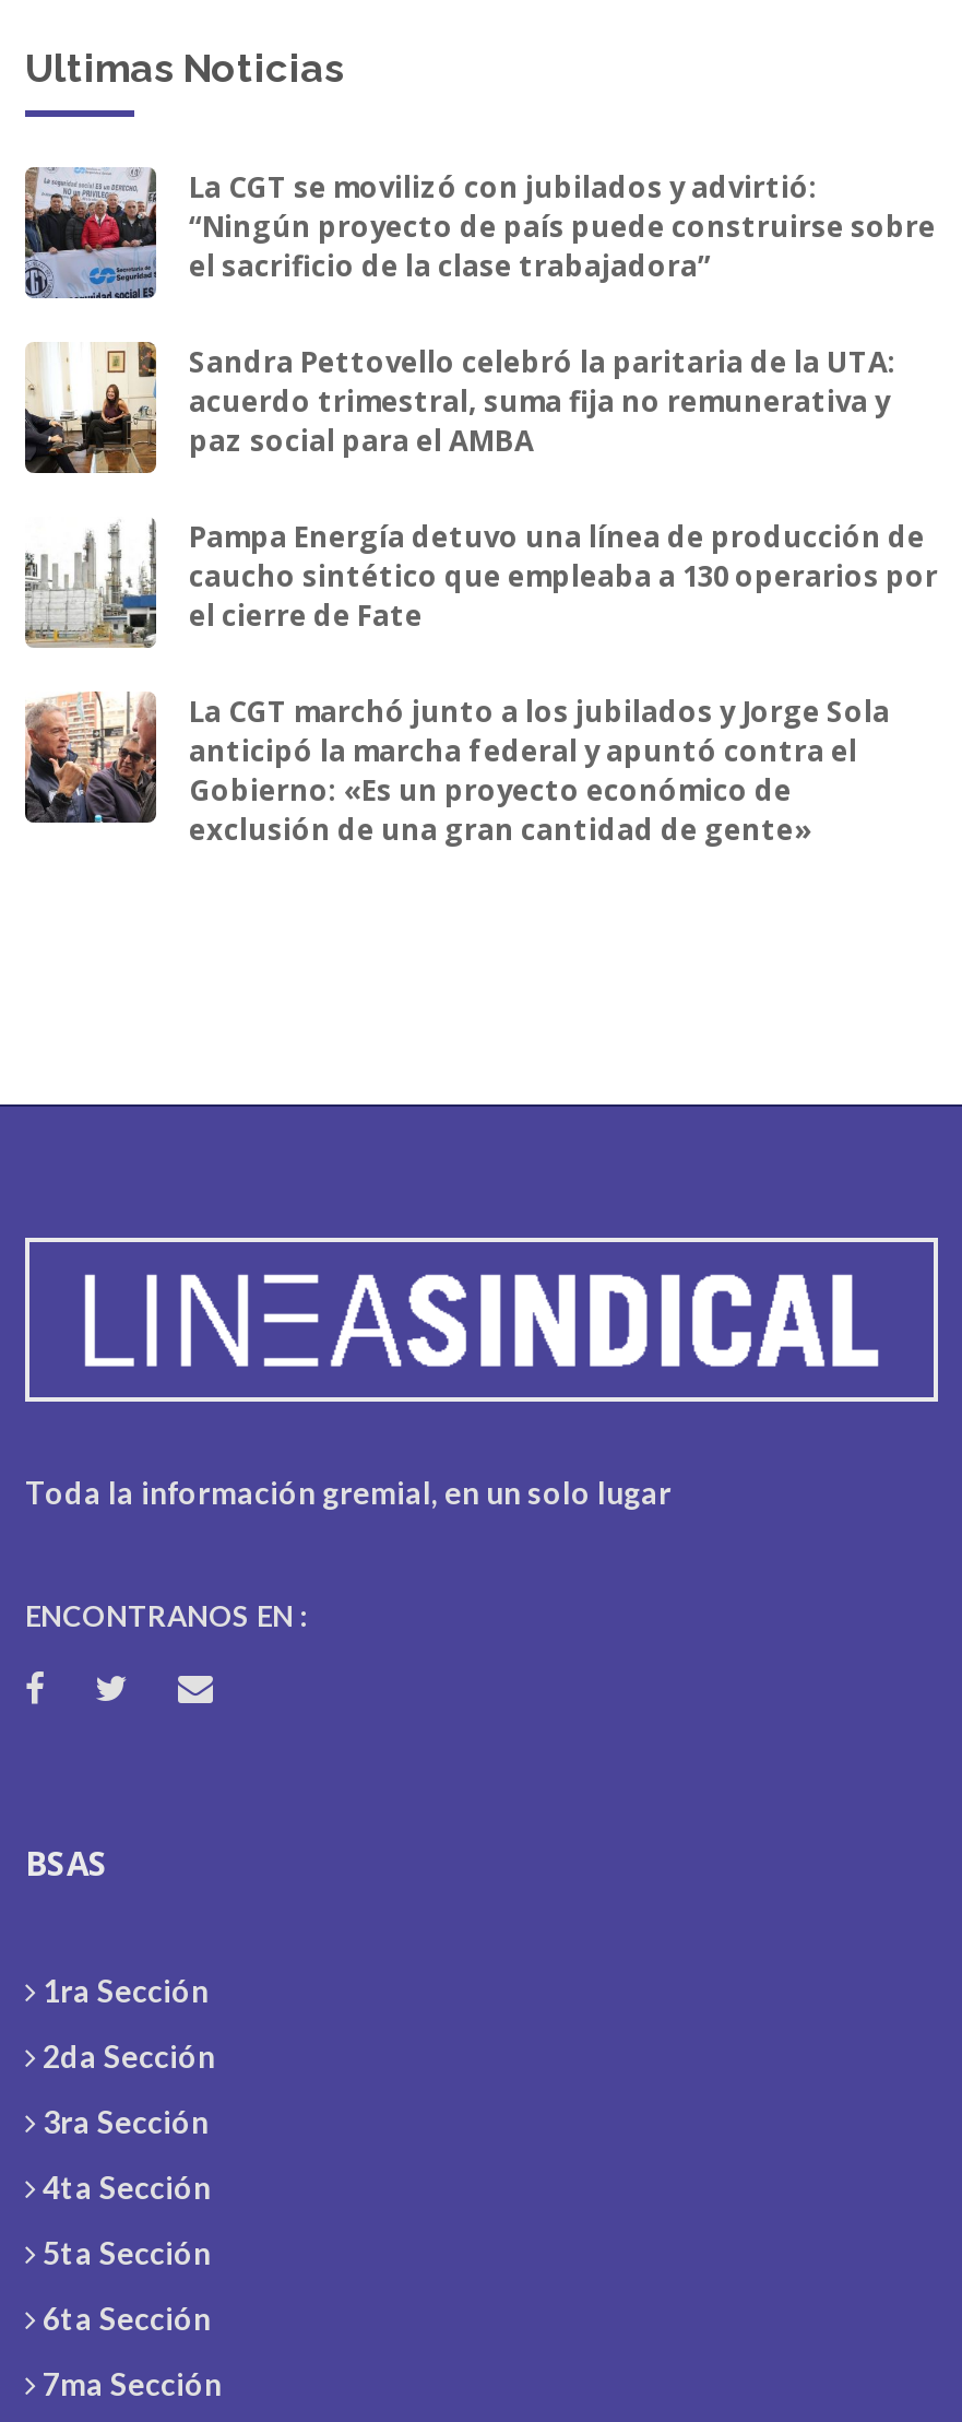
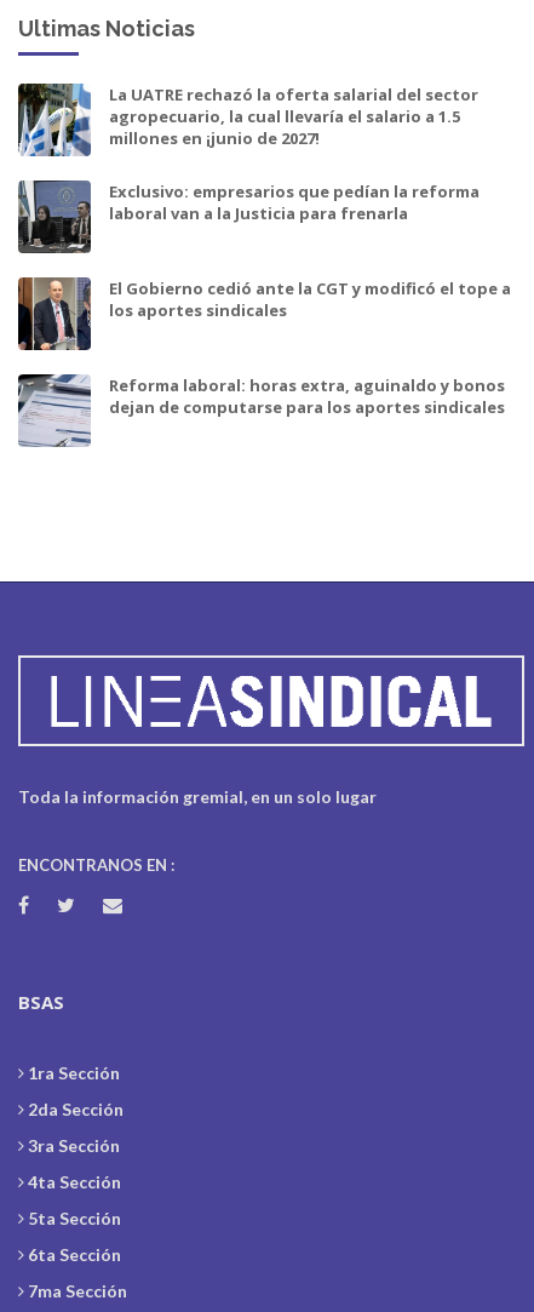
- [image]
- La CGT se movilizó con jubilados y advirtió:
- “Ningún proyecto de país puede construirse sobre
- el sacrificio de la clase trabajadora”
+ [image]
+ La UATRE rechazó la oferta salarial del sector
+ agropecuario, la cual llevaría el salario a 1.5
+ millones en ¡junio de 2027!

- [image]
- Sandra Pettovello celebró la paritaria de la UTA:
- acuerdo trimestral, suma fija no remunerativa y
- paz social para el AMBA
+ [image]
+ Exclusivo: empresarios que pedían la reforma
+ laboral van a la Justicia para frenarla

- [image]
- Pampa Energía detuvo una línea de producción de
- caucho sintético que empleaba a 130 operarios por
- el cierre de Fate
+ [image]
+ El Gobierno cedió ante la CGT y modificó el tope a
+ los aportes sindicales

- [image]
- La CGT marchó junto a los jubilados y Jorge Sola
- anticipó la marcha federal y apuntó contra el
- Gobierno: «Es un proyecto económico de
- exclusión de una gran cantidad de gente»
+ [image]
+ Reforma laboral: horas extra, aguinaldo y bonos
+ dejan de computarse para los aportes sindicales
